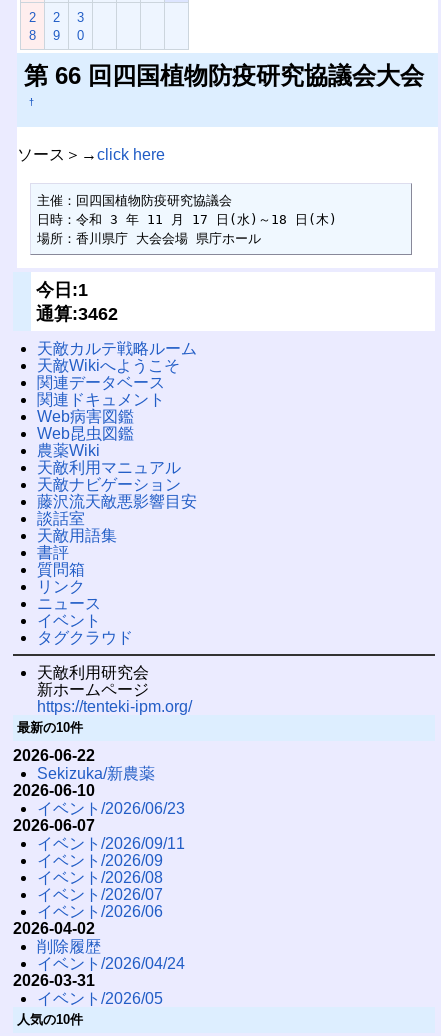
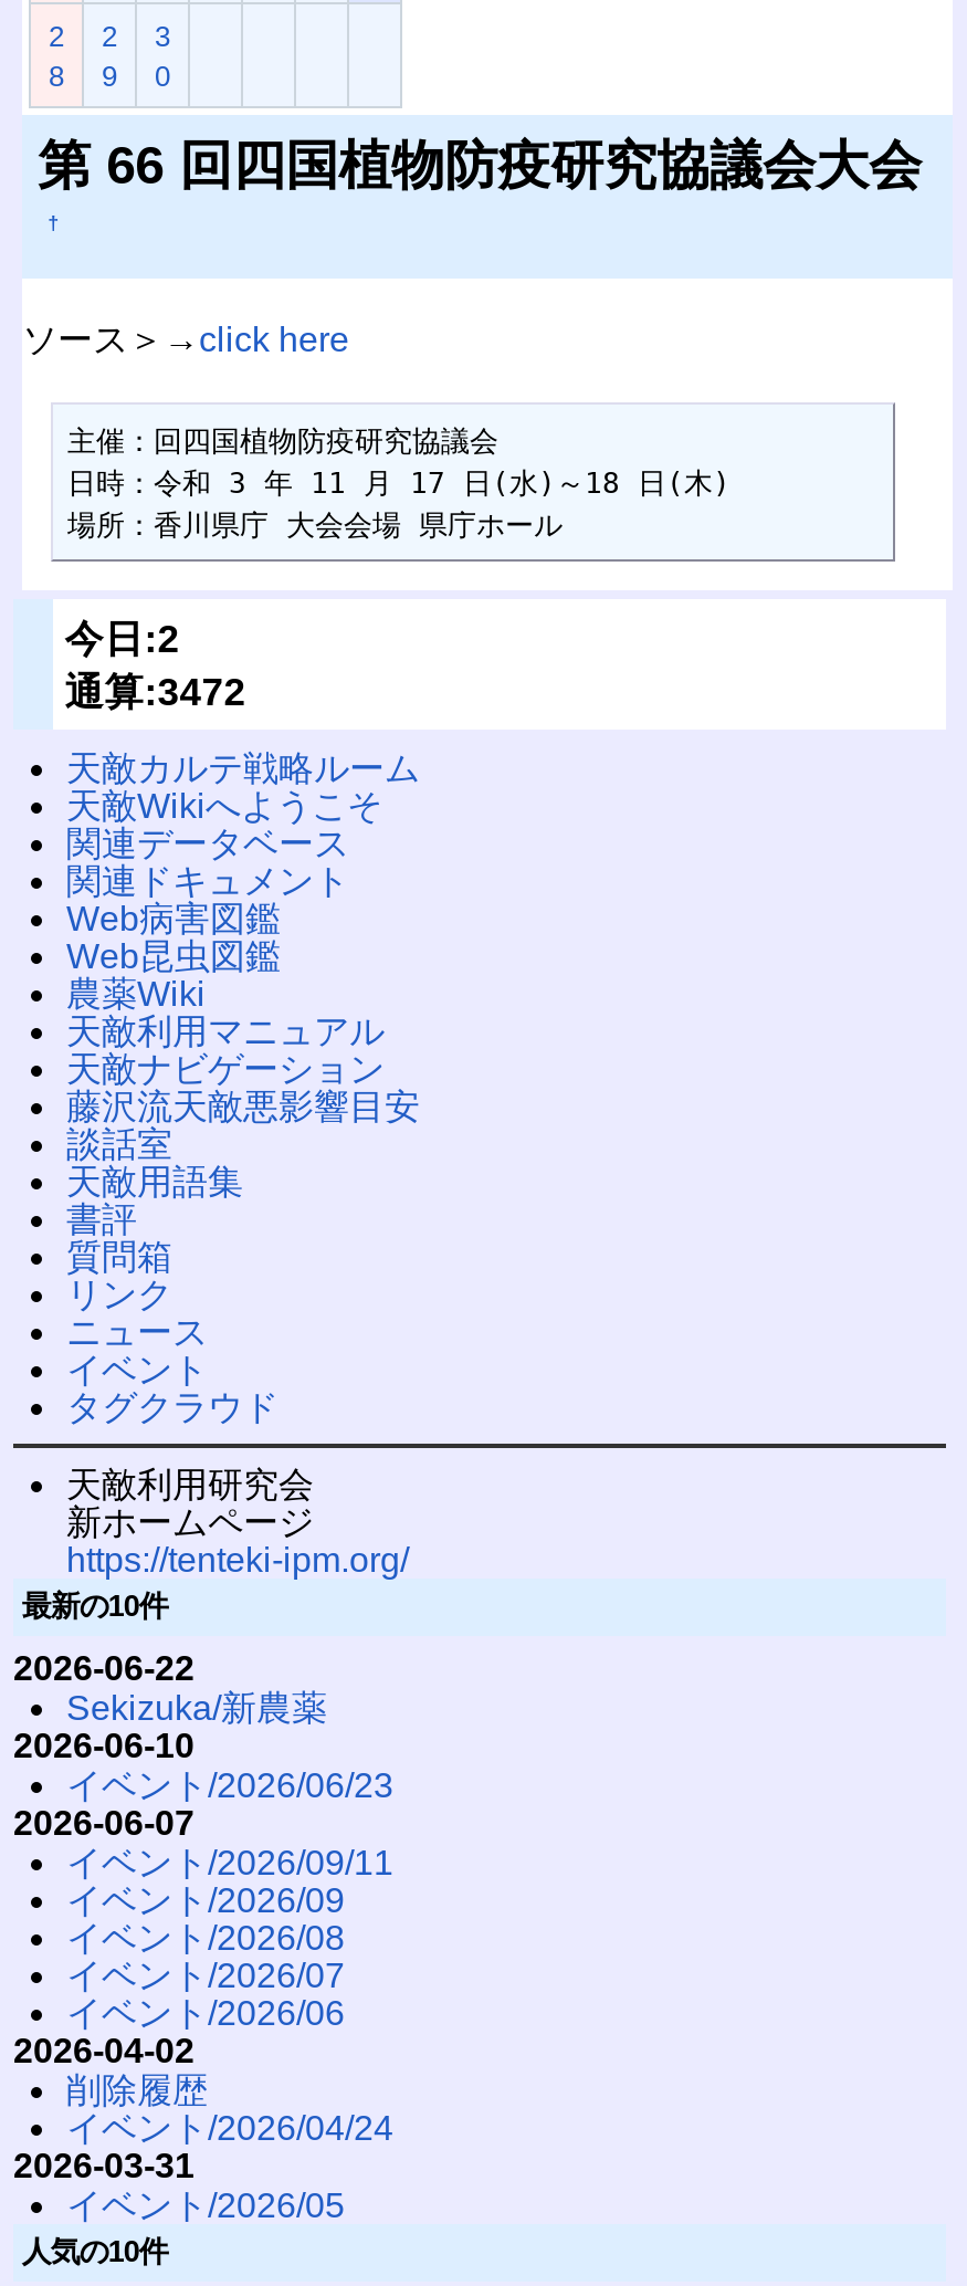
- 今日:1
+ 今日:2

- 通算:3462
+ 通算:3472
